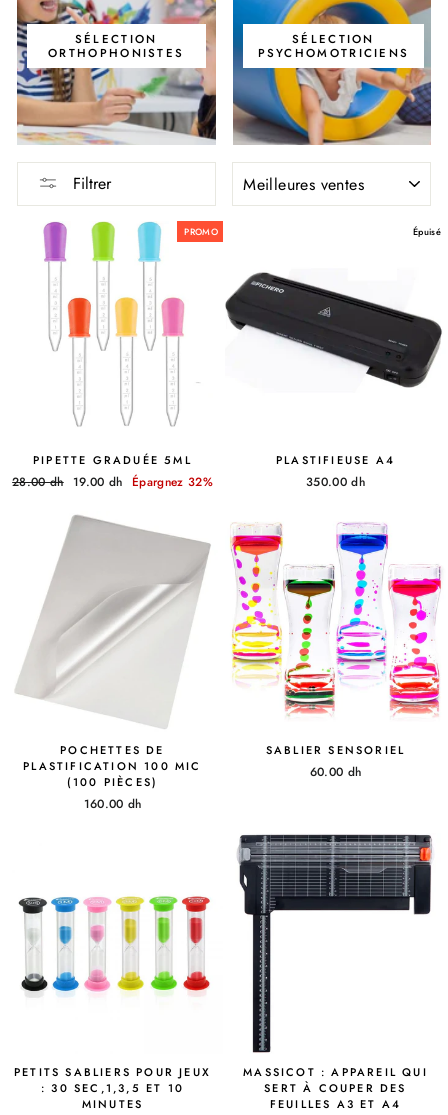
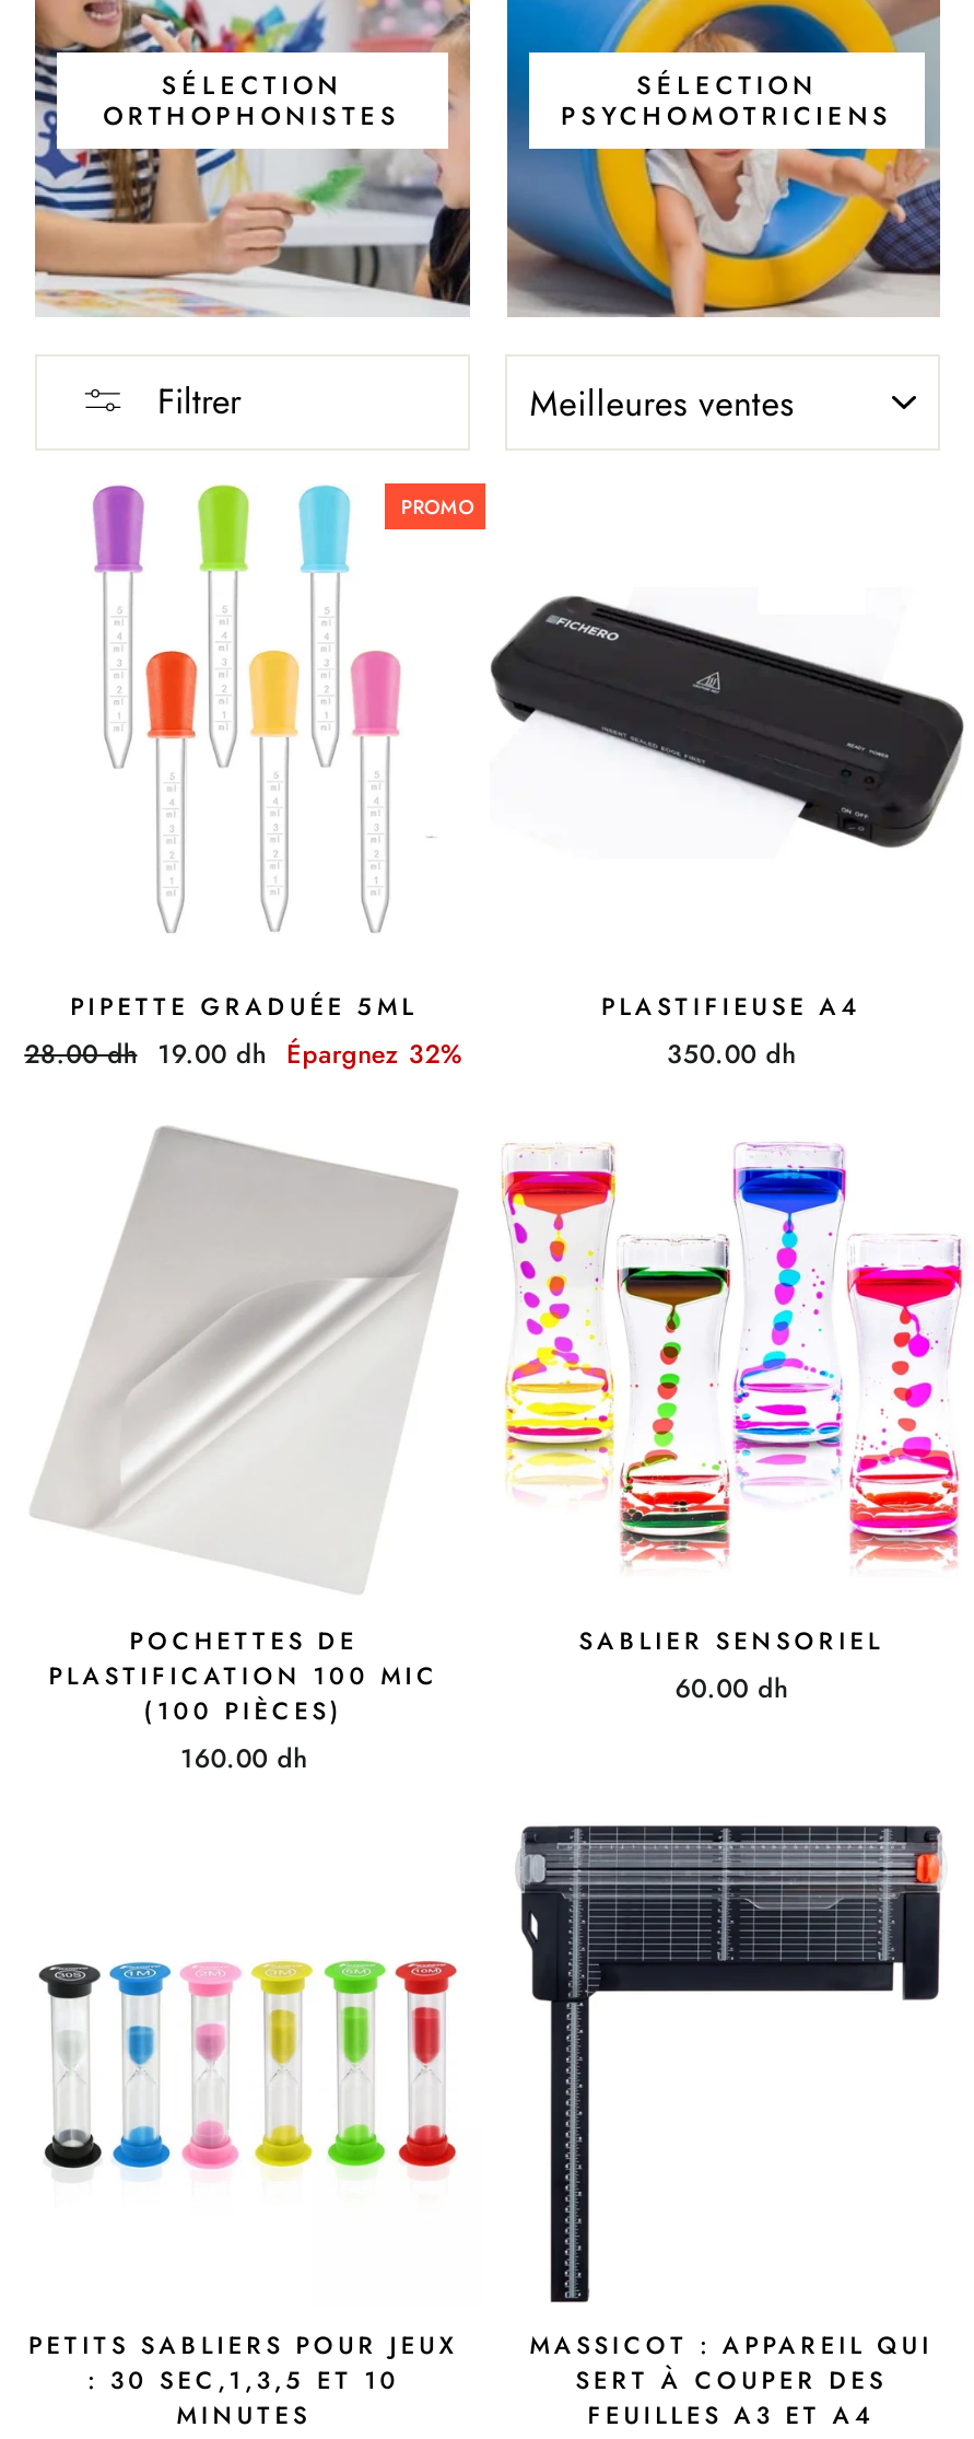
- Épuisé
